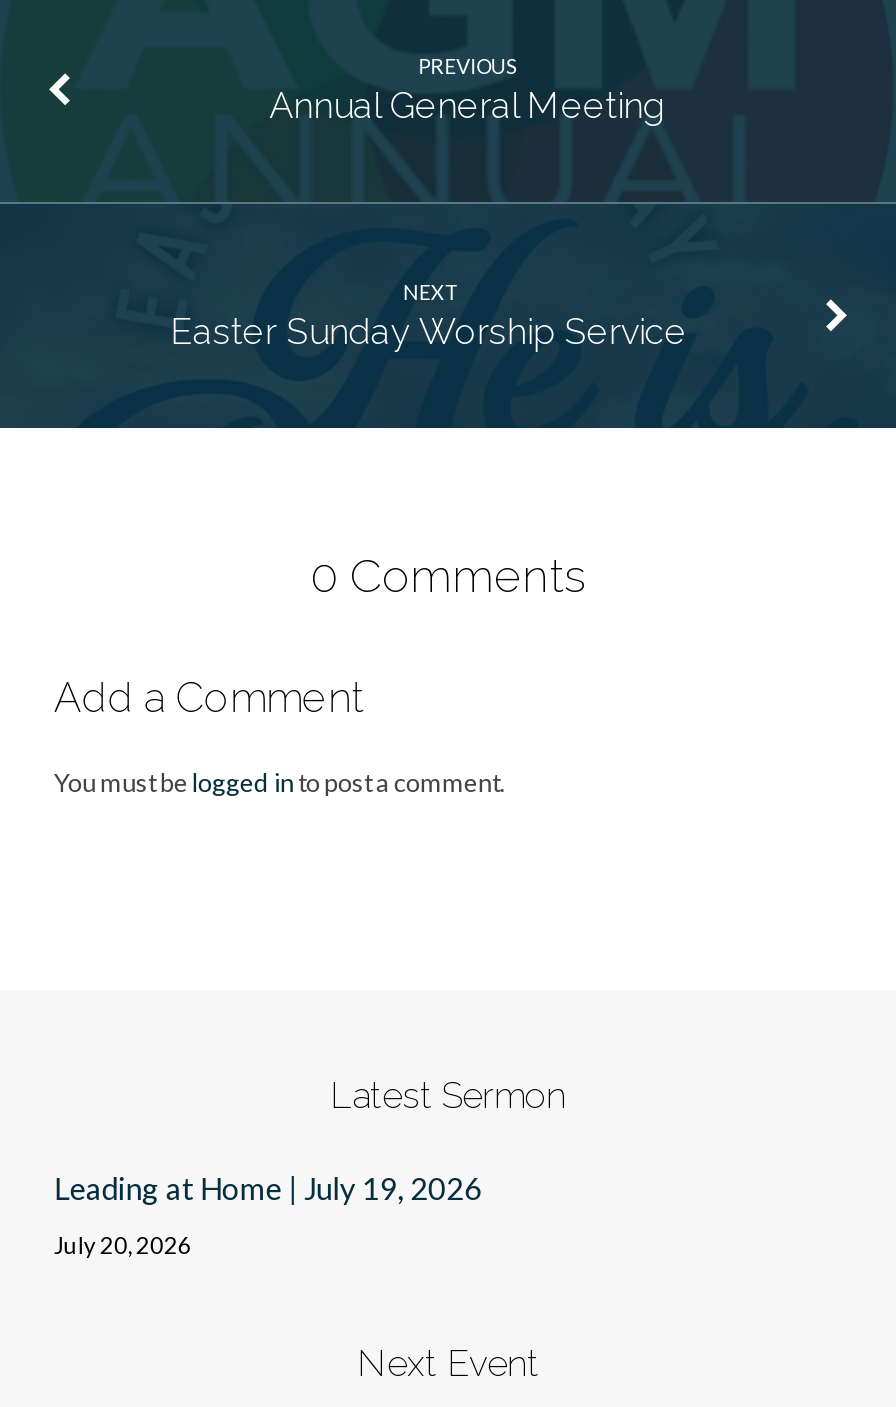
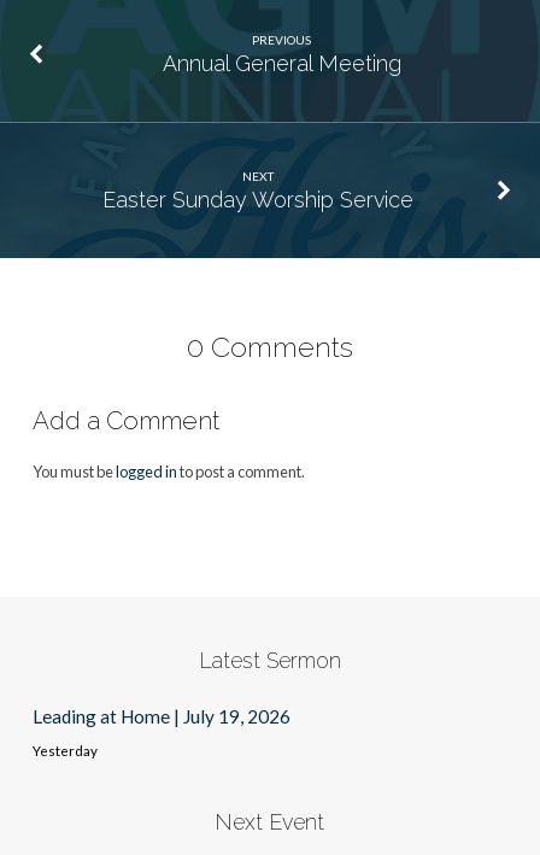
- July 20, 2026
+ Yesterday
